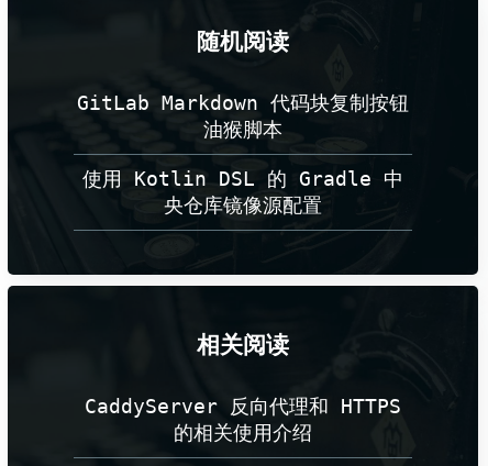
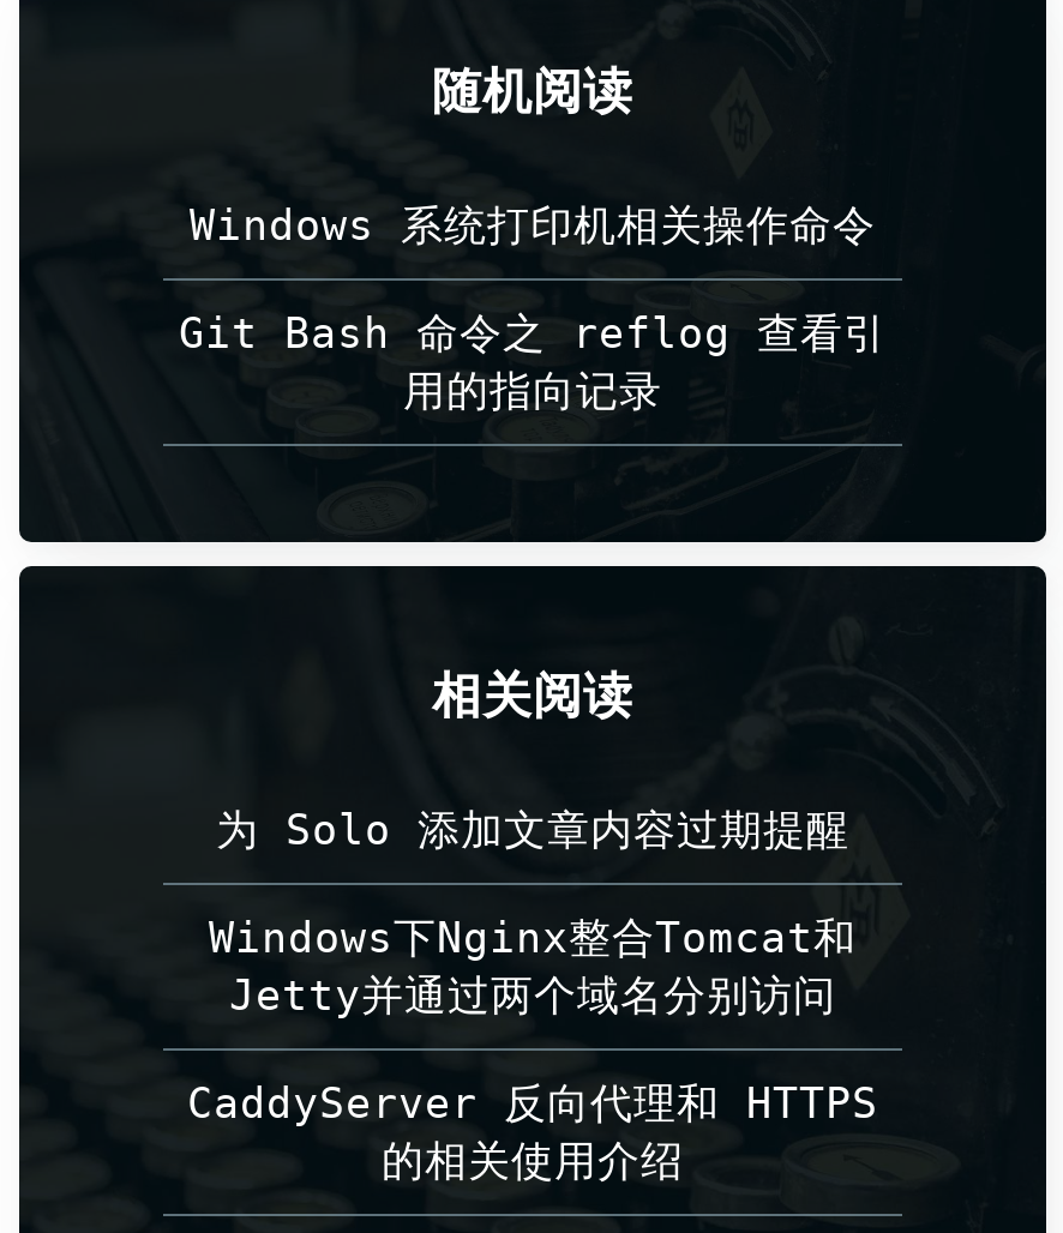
- GitLab Markdown 代码块复制按钮
- 油猴脚本
+ Windows 系统打印机相关操作命令

- 使用 Kotlin DSL 的 Gradle 中
- 央仓库镜像源配置
+ Git Bash 命令之 reflog 查看引
+ 用的指向记录

moved up: [image] | 相关阅读

+ 为 Solo 添加文章内容过期提醒
+ Windows下Nginx整合Tomcat和
+ Jetty并通过两个域名分别访问
